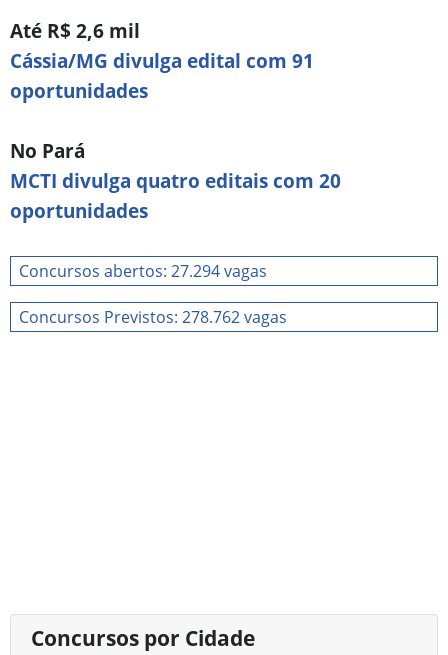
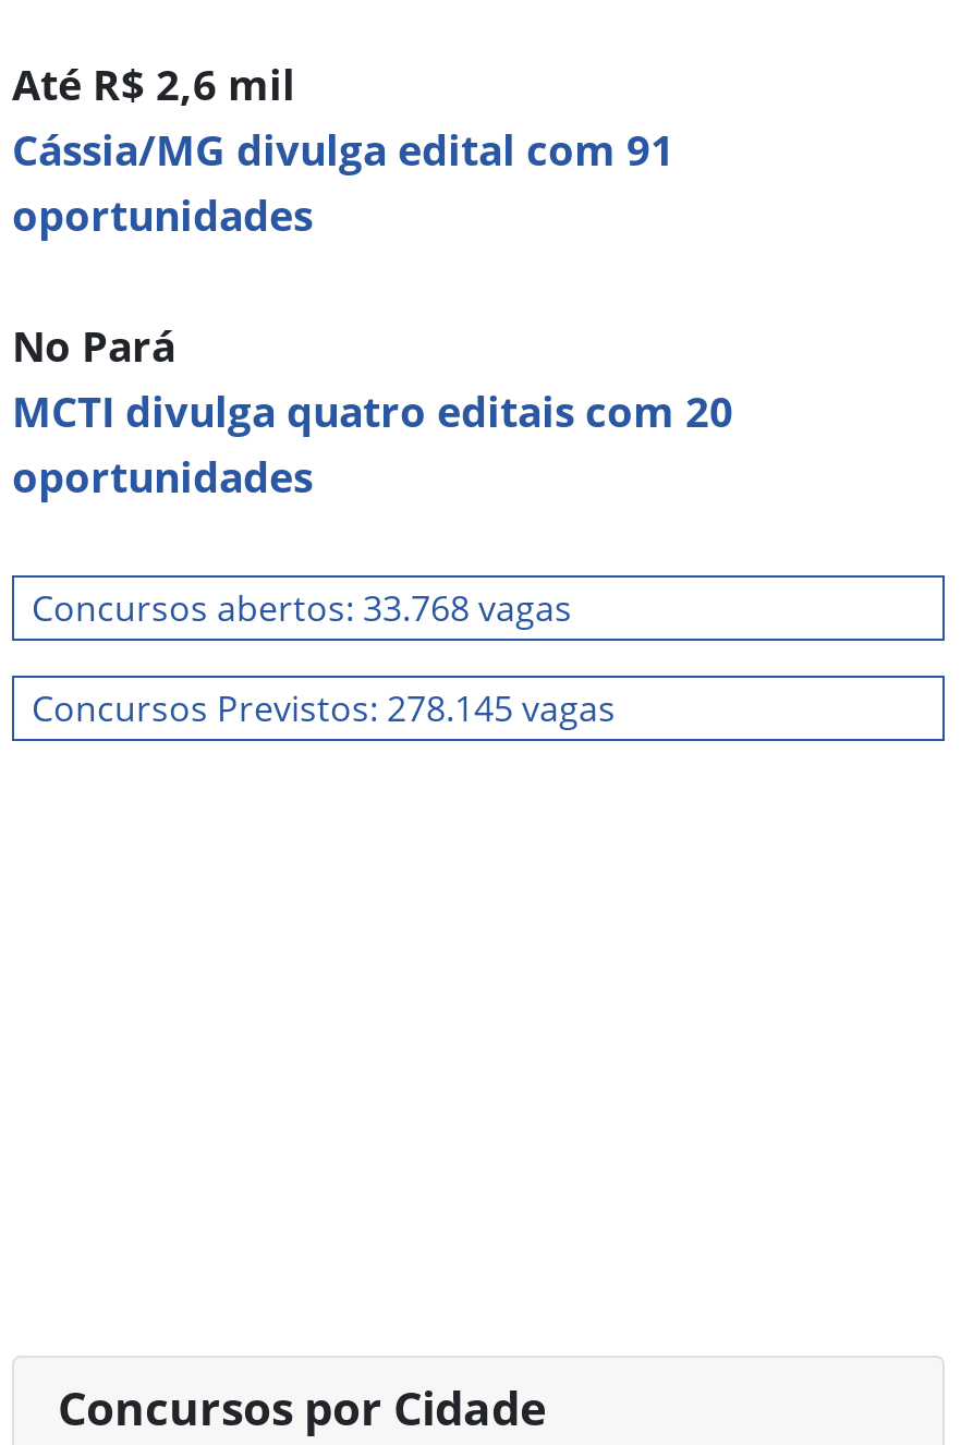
- Concursos abertos: 27.294 vagas
+ Concursos abertos: 33.768 vagas

- Concursos Previstos: 278.762 vagas
+ Concursos Previstos: 278.145 vagas
